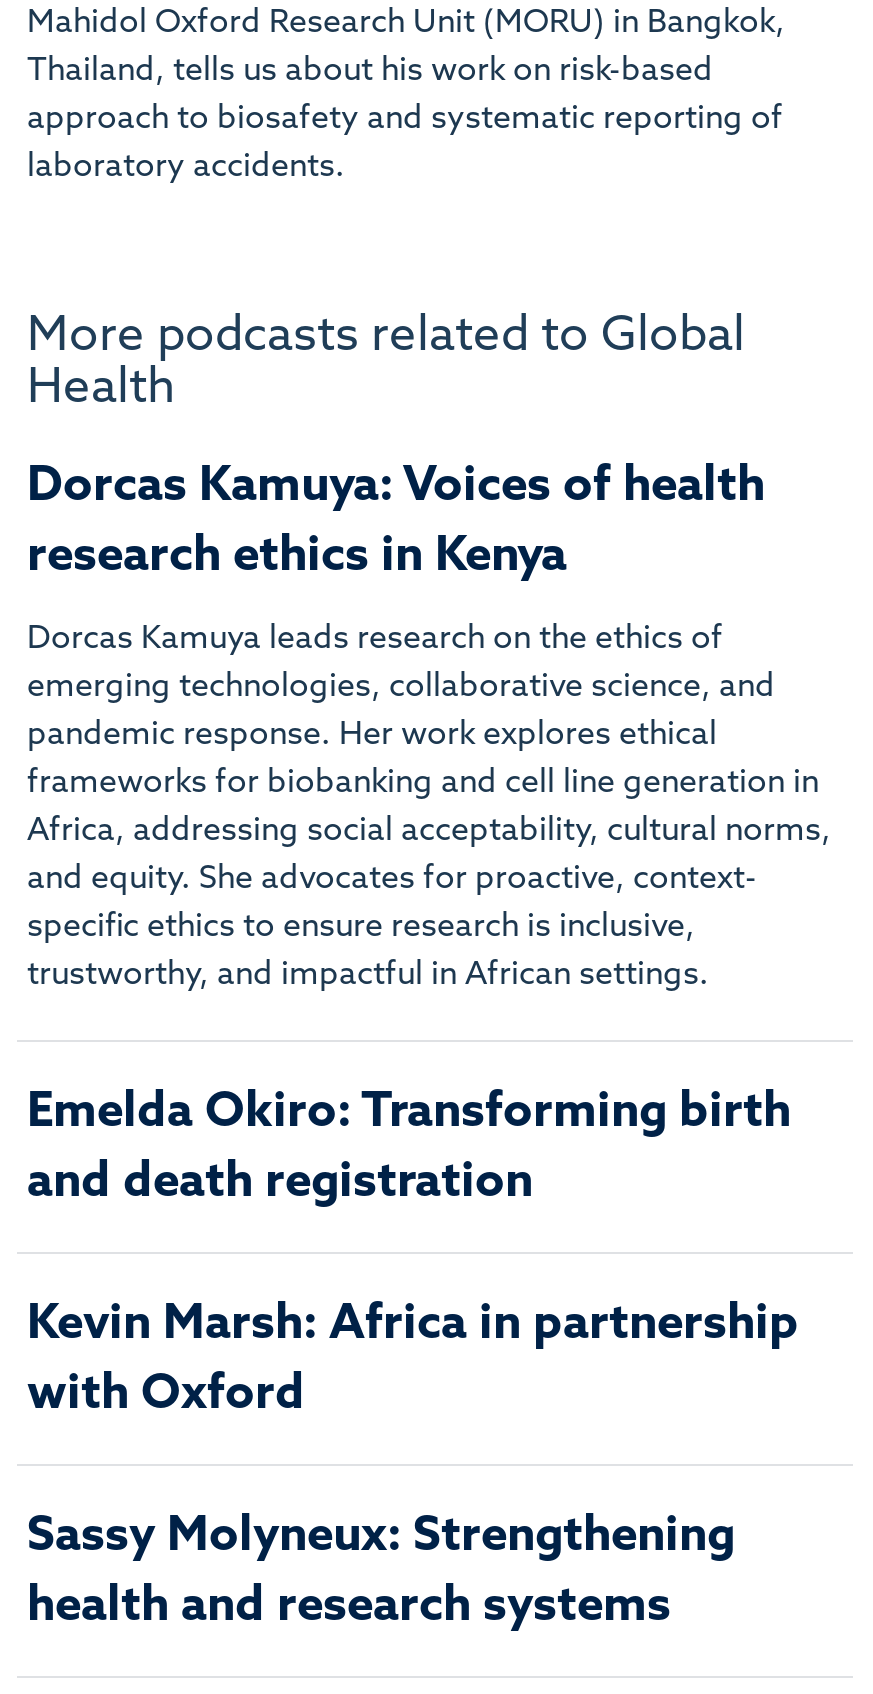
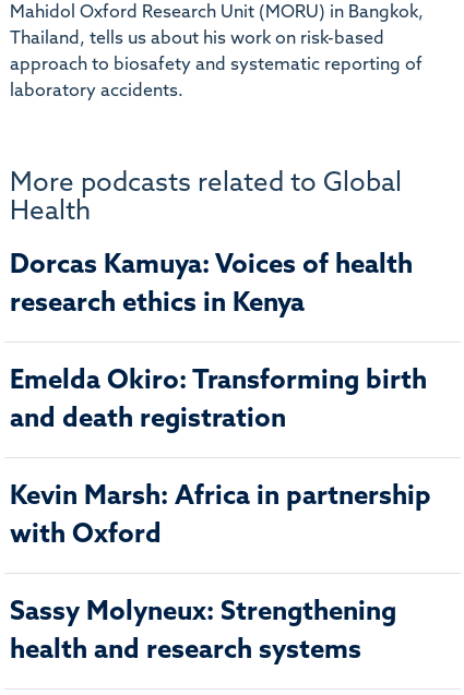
- Dorcas Kamuya leads research on the ethics of
- emerging technologies, collaborative science, and
- pandemic response. Her work explores ethical
- frameworks for biobanking and cell line generation in
- Africa, addressing social acceptability, cultural norms,
- and equity. She advocates for proactive, context-
- specific ethics to ensure research is inclusive,
- trustworthy, and impactful in African settings.
